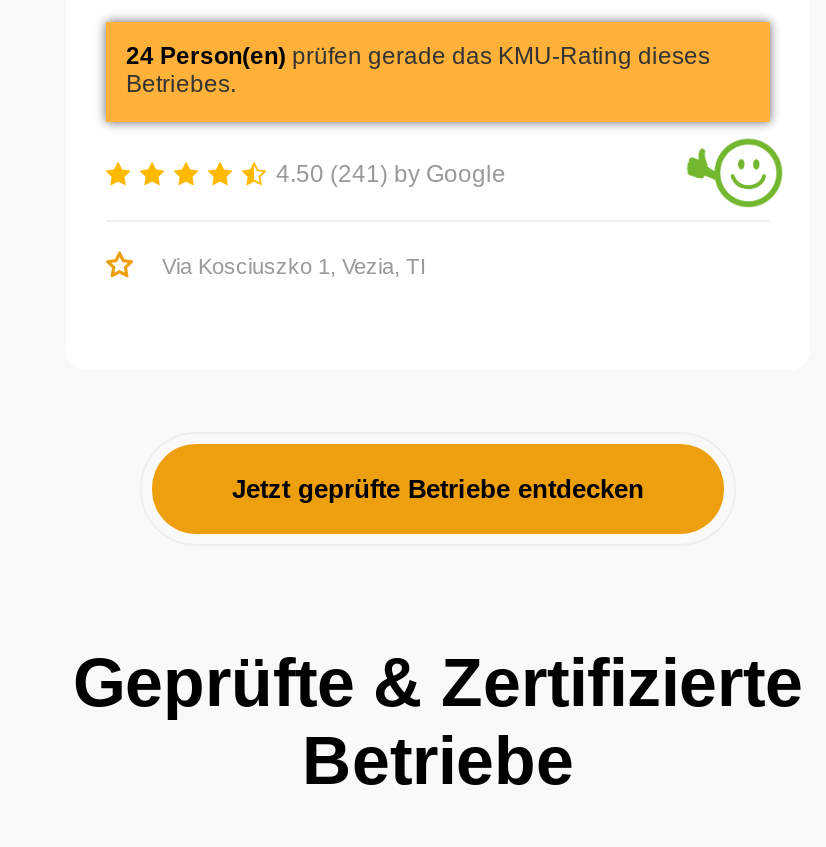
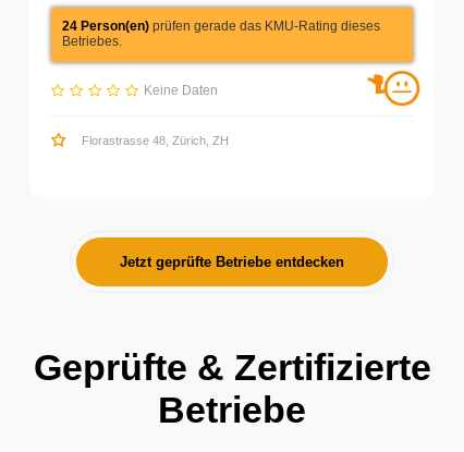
- [image]
+ [image]

- 4.50 (241) by Google
+ Keine Daten

- Via Kosciuszko 1, Vezia, TI
+ Florastrasse 48, Zürich, ZH
